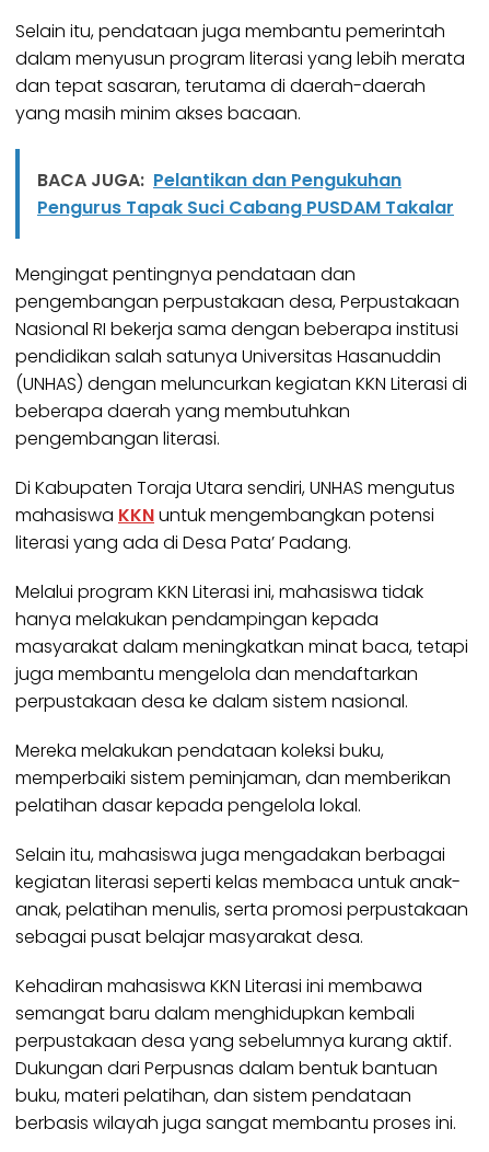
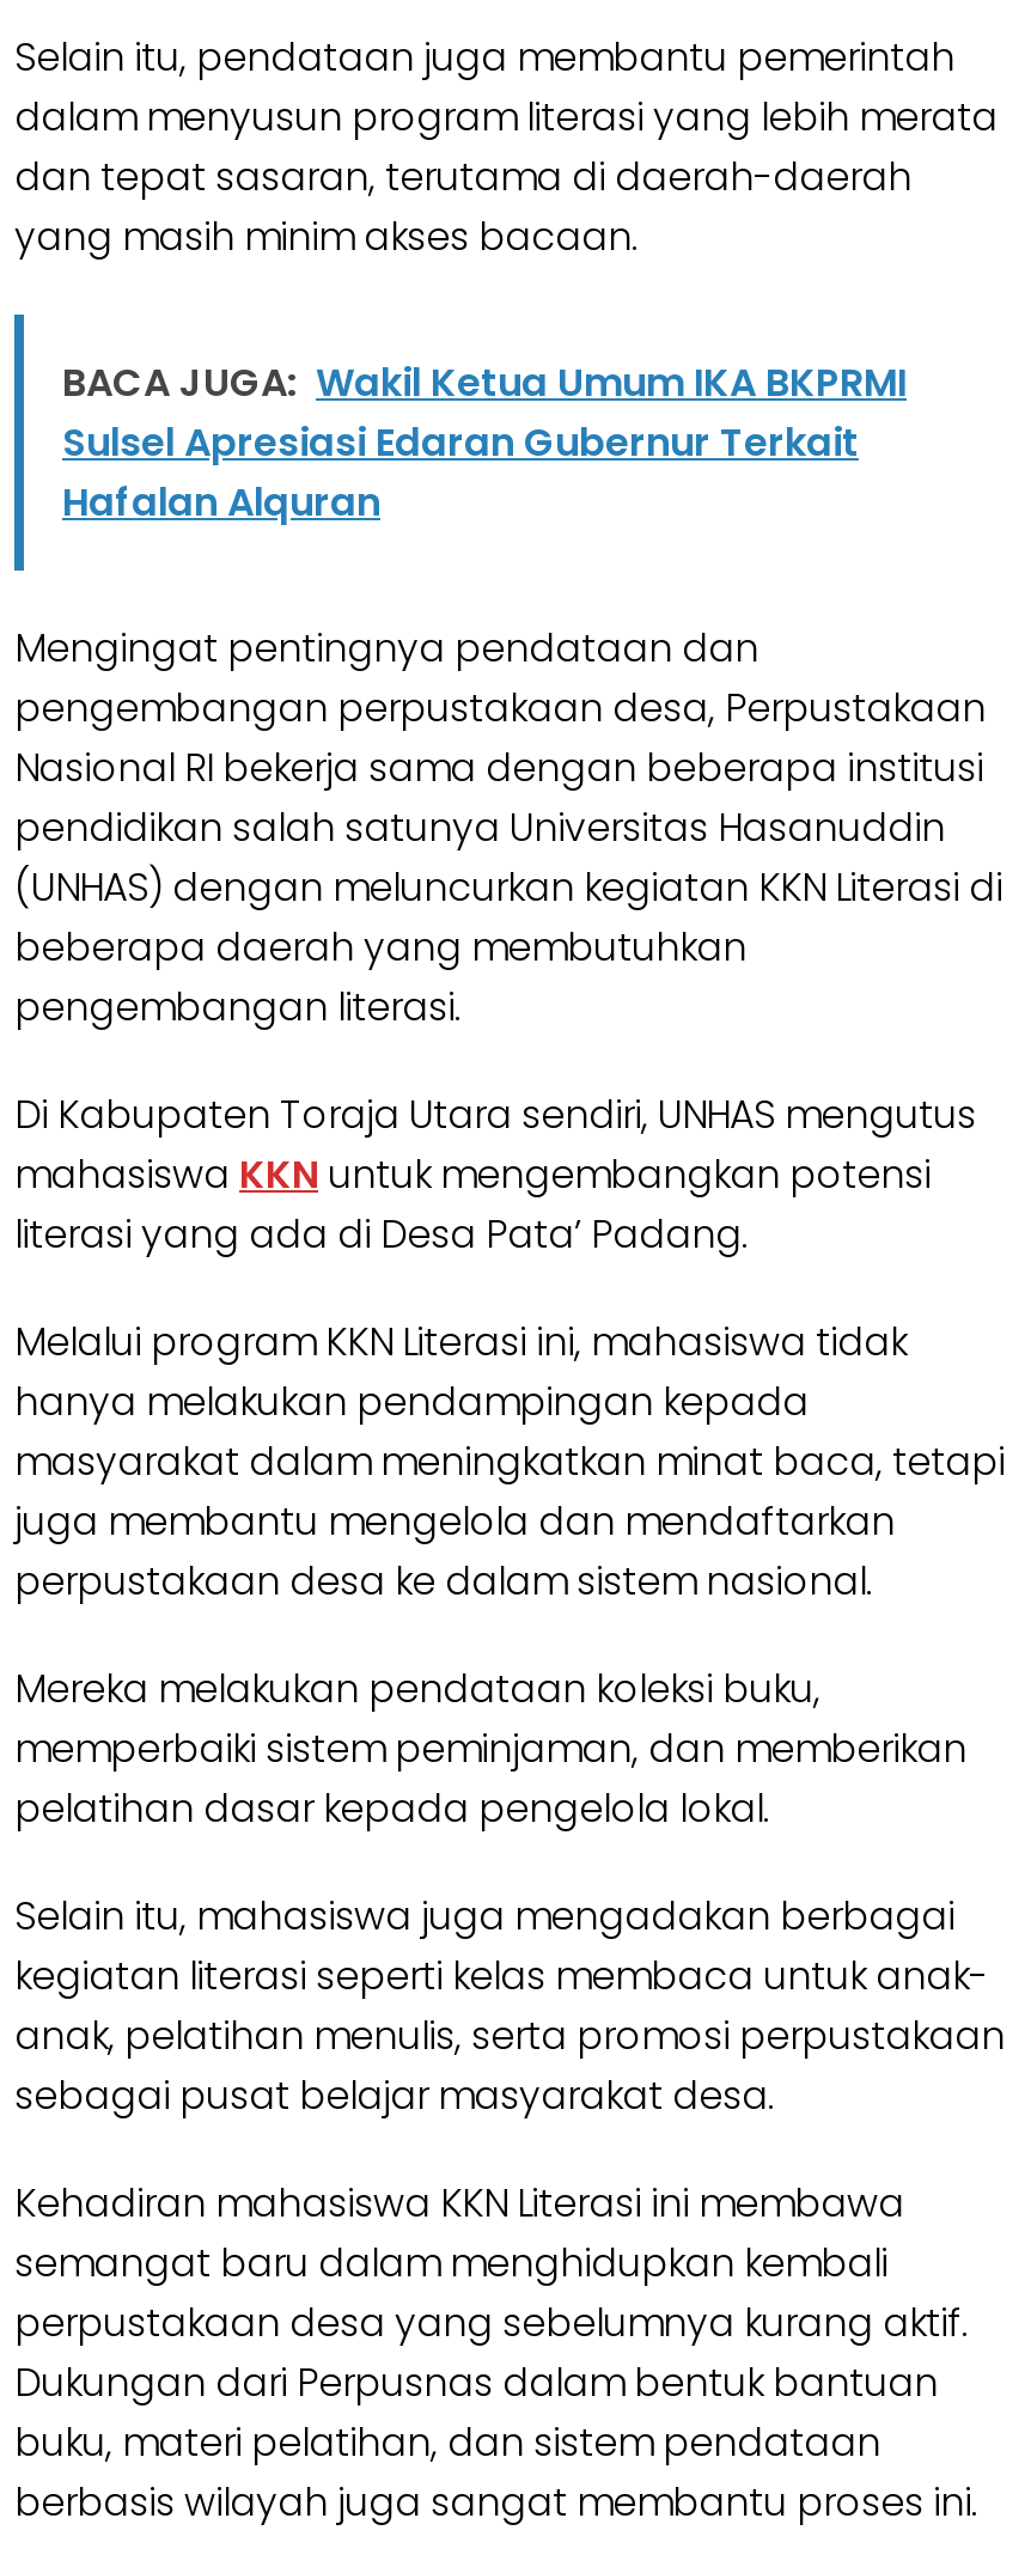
- BACA JUGA: Pelantikan dan Pengukuhan
- Pengurus Tapak Suci Cabang PUSDAM Takalar
+ BACA JUGA: Wakil Ketua Umum IKA BKPRMI
+ Sulsel Apresiasi Edaran Gubernur Terkait
+ Hafalan Alquran
